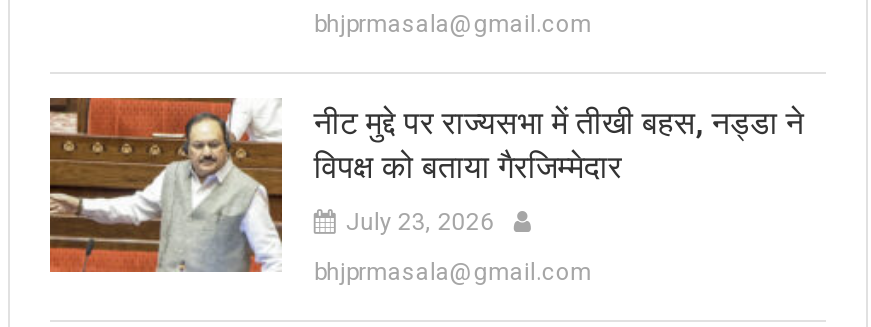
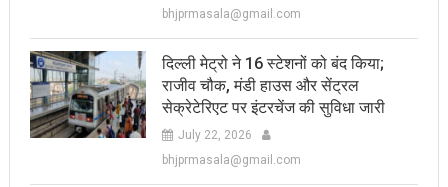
- [image]
- नीट मुद्दे पर राज्यसभा में तीखी बहस, नड्डा ने
- विपक्ष को बताया गैरजिम्मेदार
+ [image]
+ दिल्ली मेट्रो ने 16 स्टेशनों को बंद किया;
+ राजीव चौक, मंडी हाउस और सेंट्रल
+ सेक्रेटेरिएट पर इंटरचेंज की सुविधा जारी

- July 23, 2026
+ July 22, 2026
